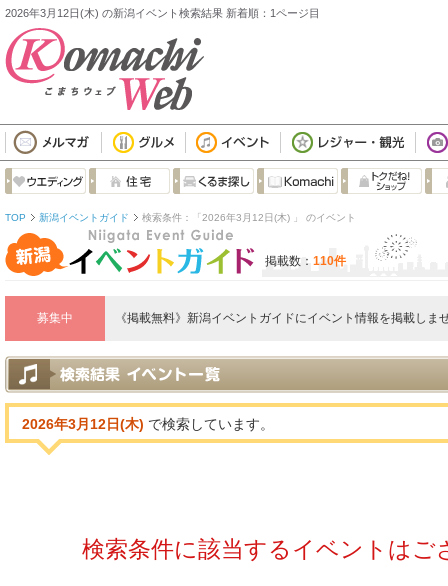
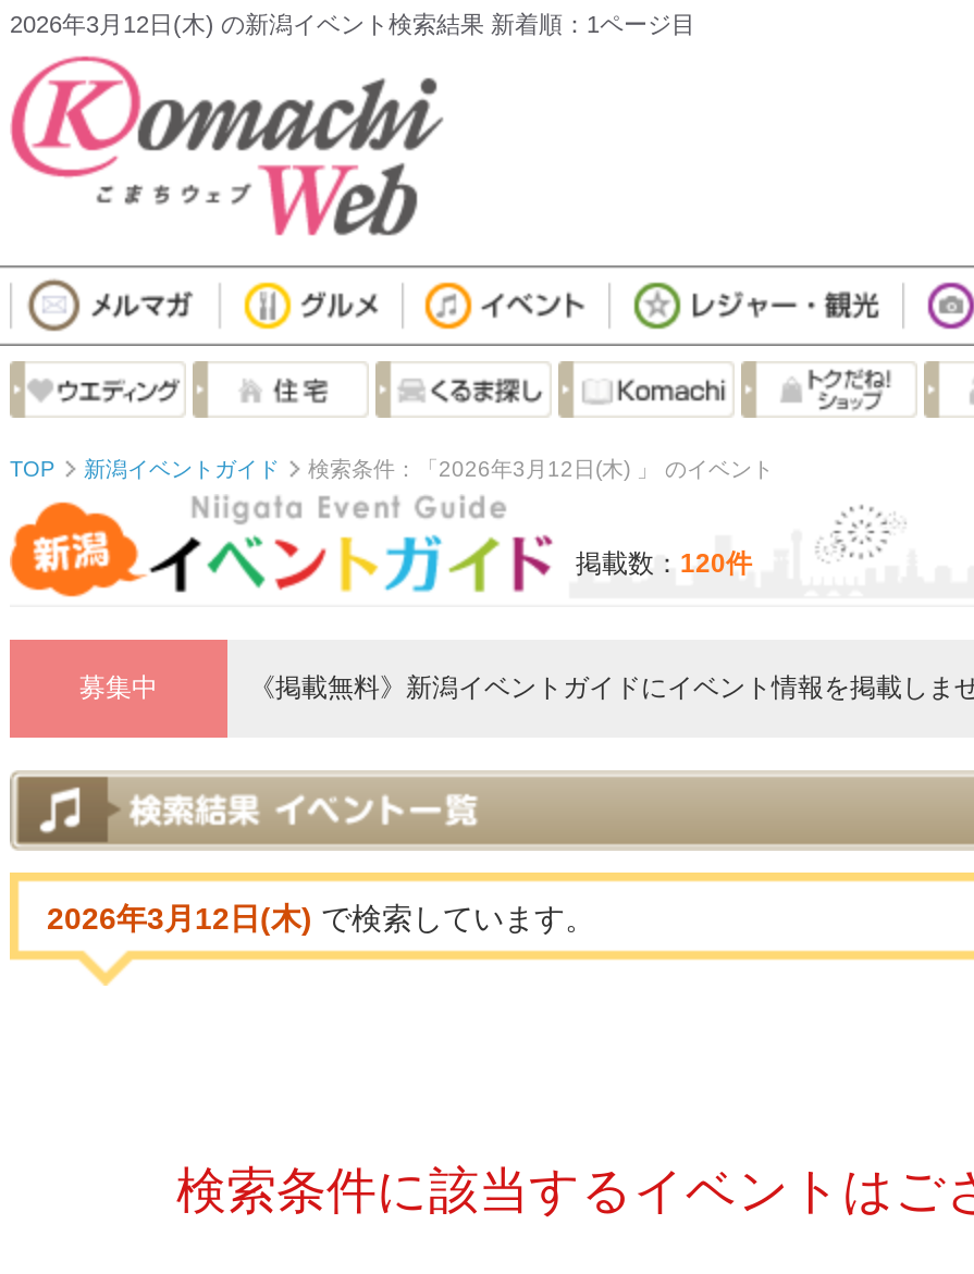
- 掲載数：110件
+ 掲載数：120件
